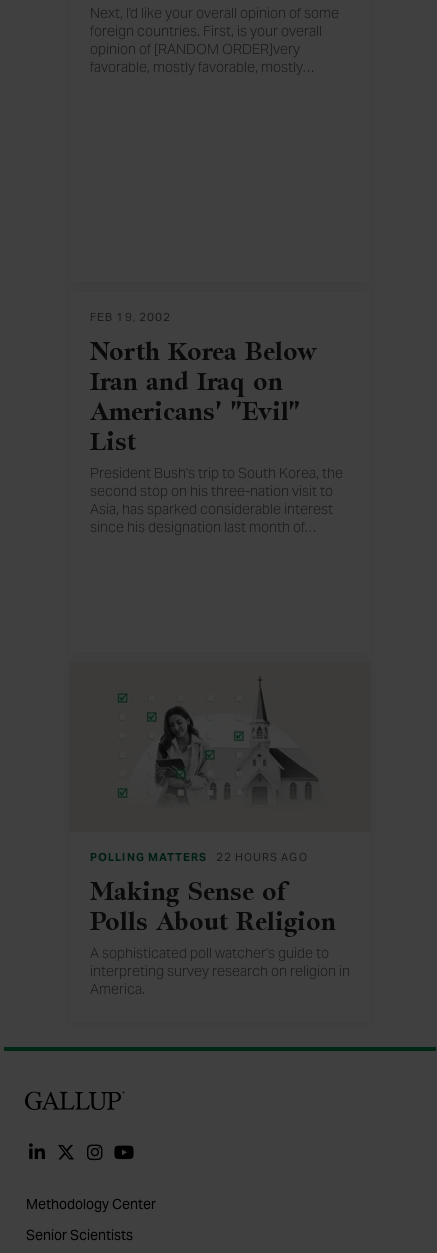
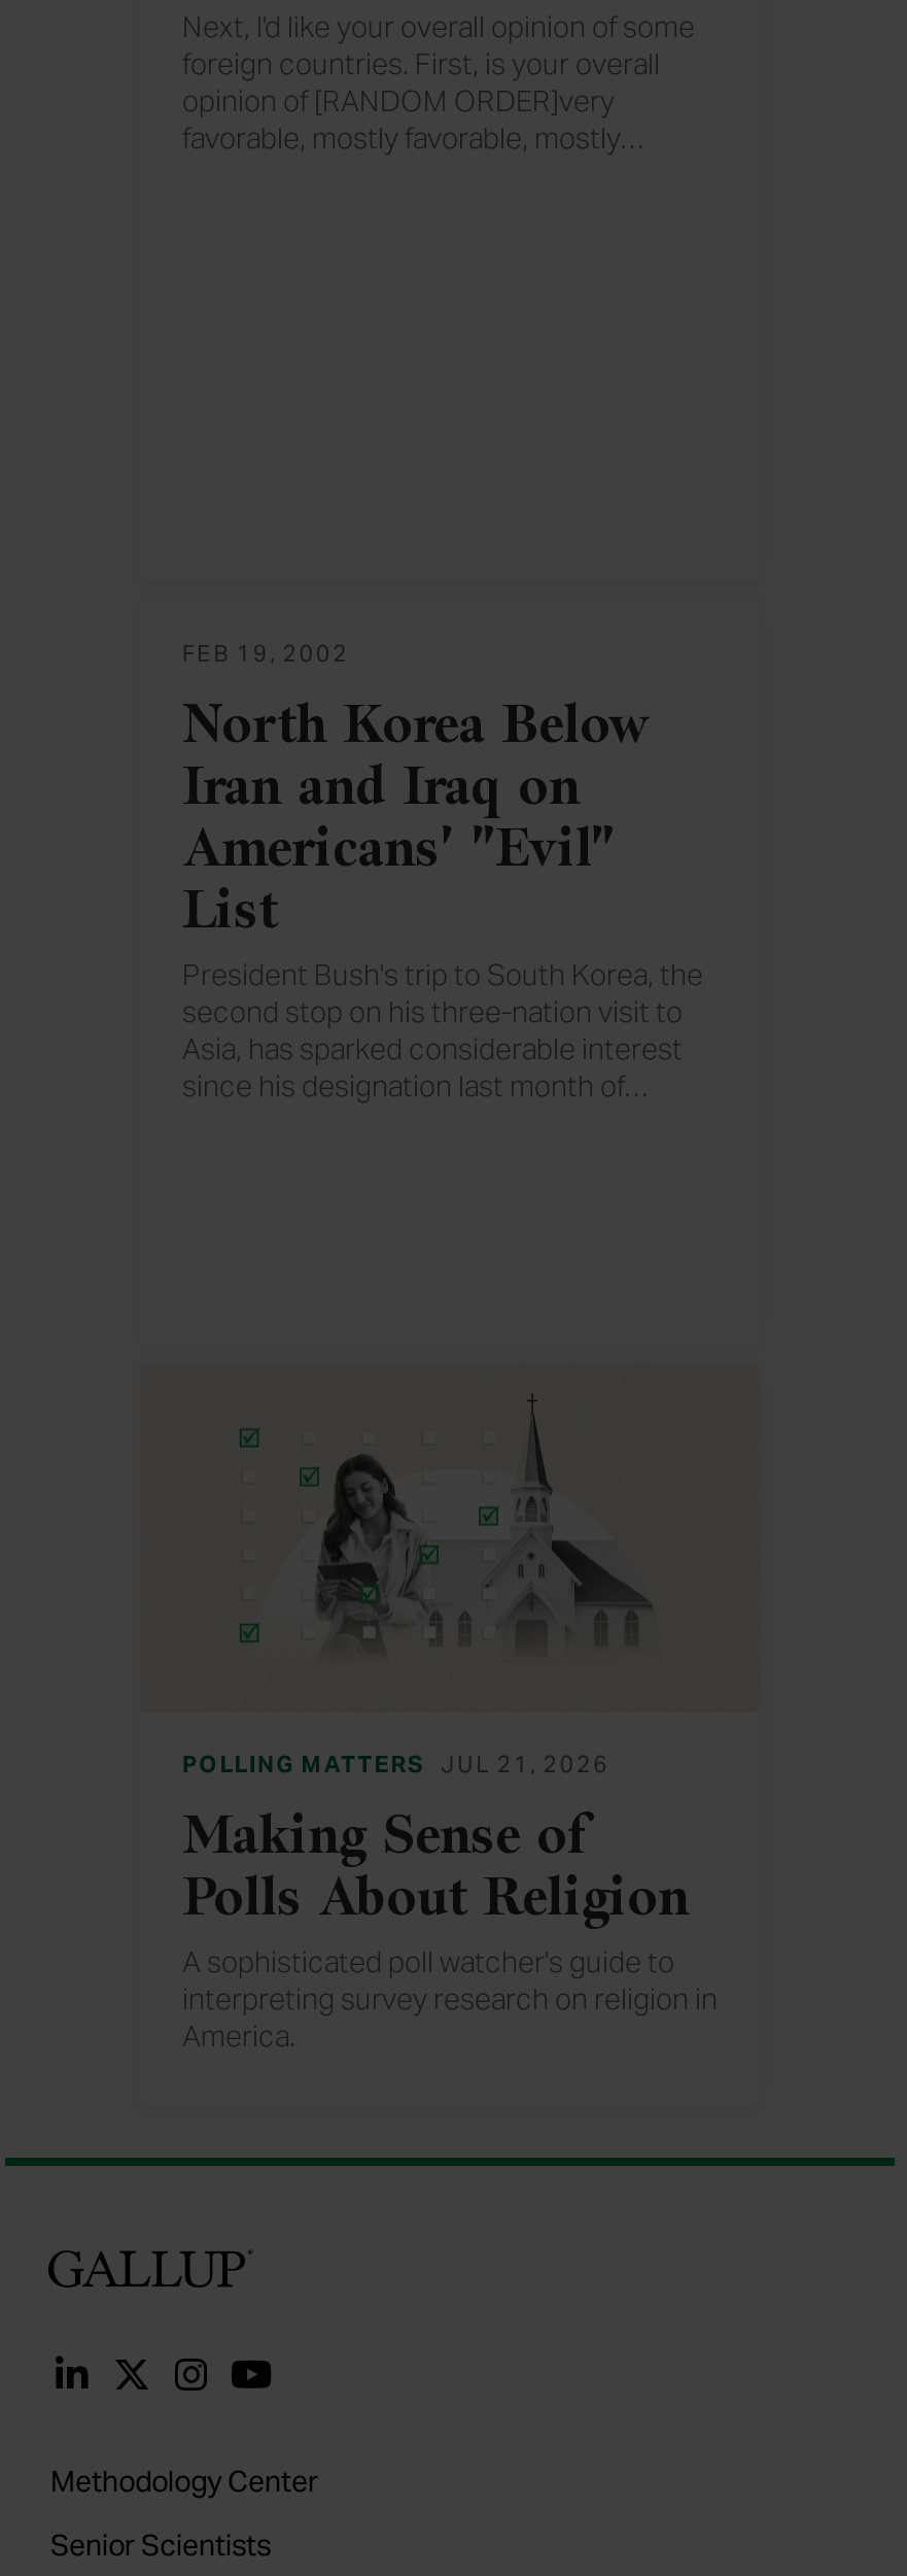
- POLLING MATTERS 22 HOURS AGO
+ POLLING MATTERS JUL 21, 2026
